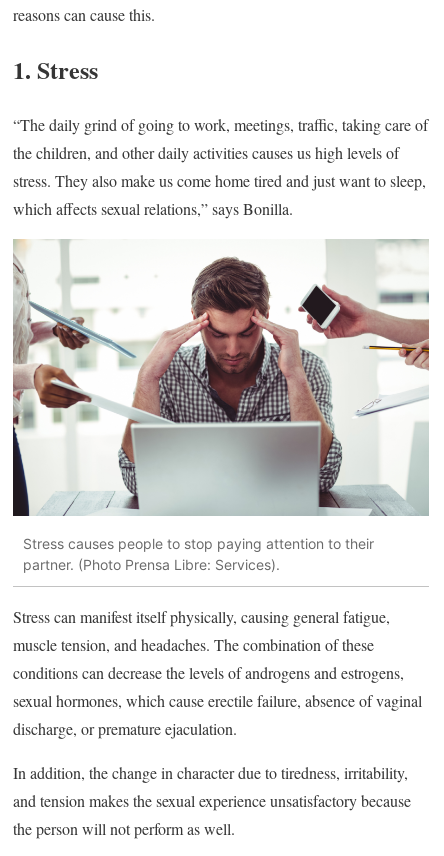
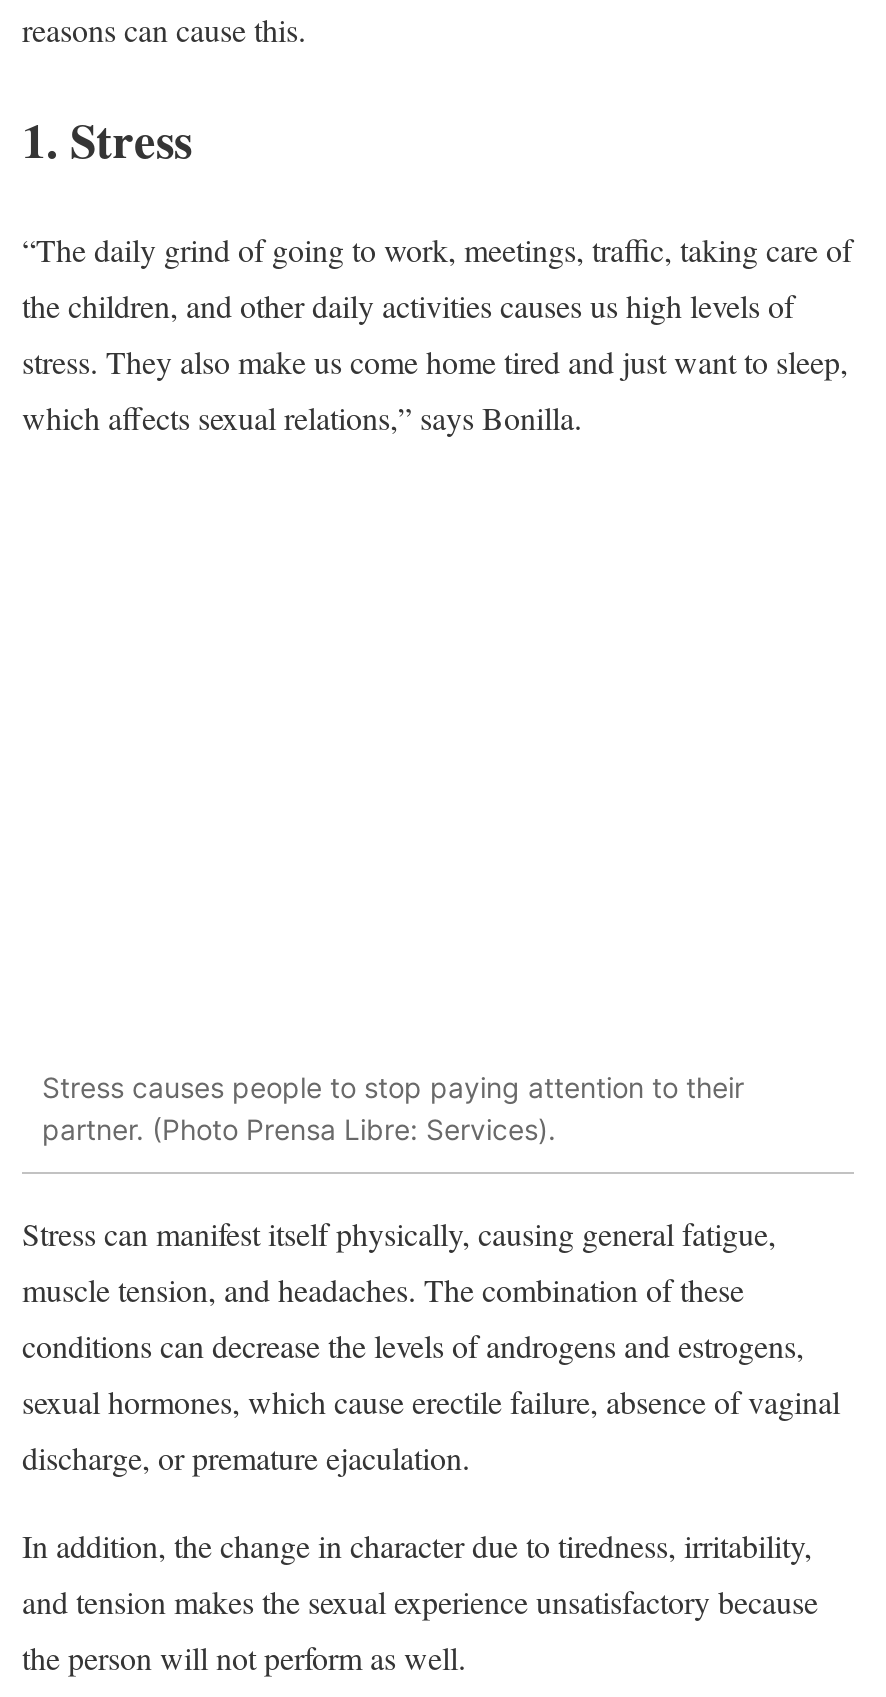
- [image]
